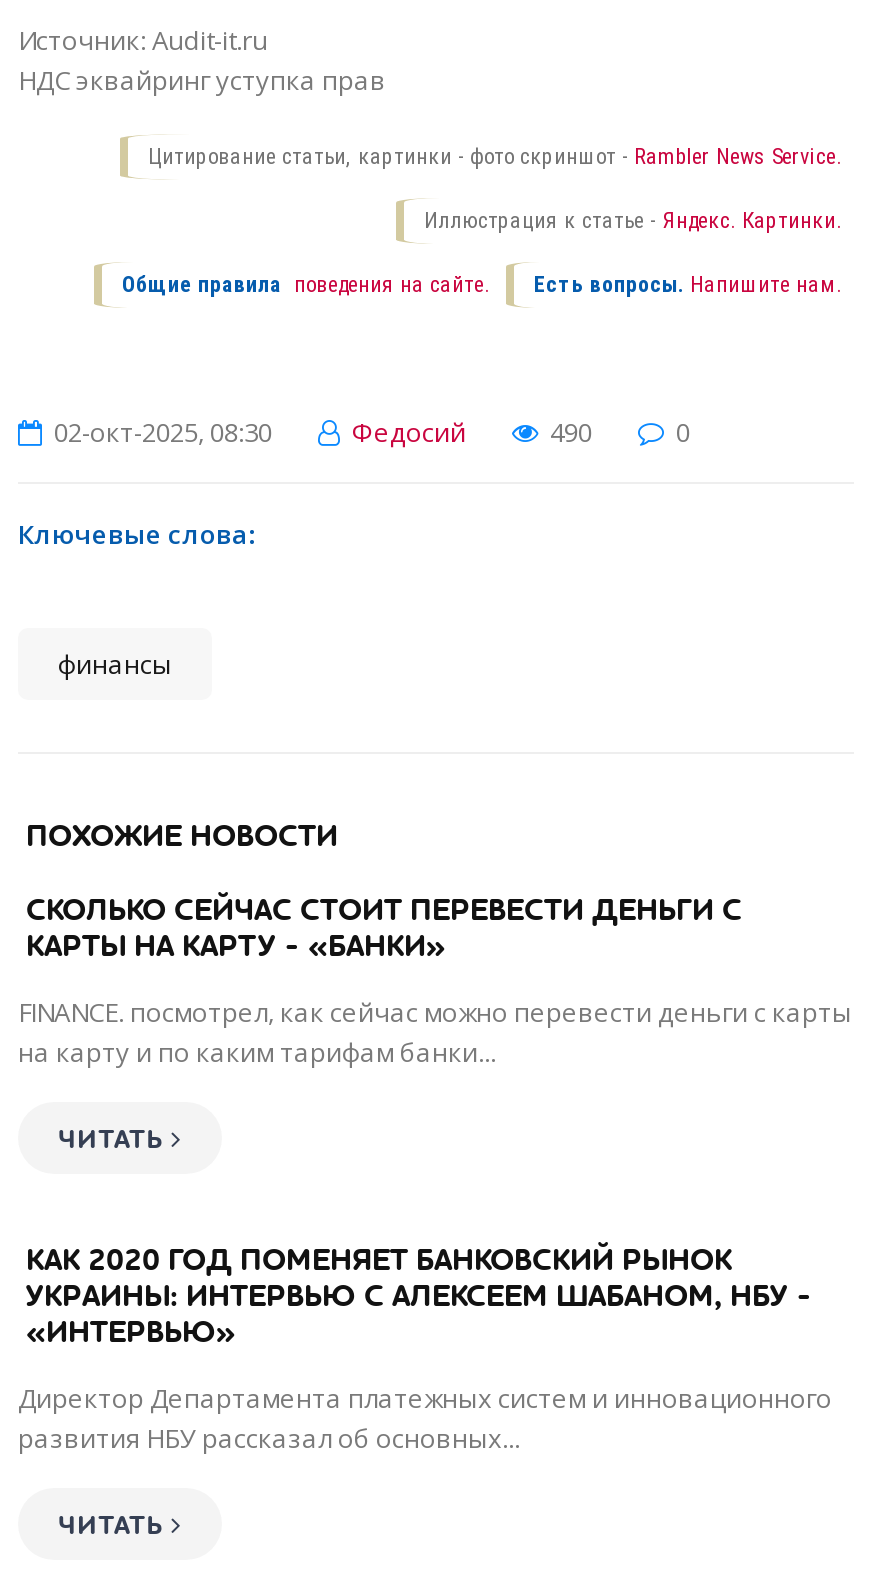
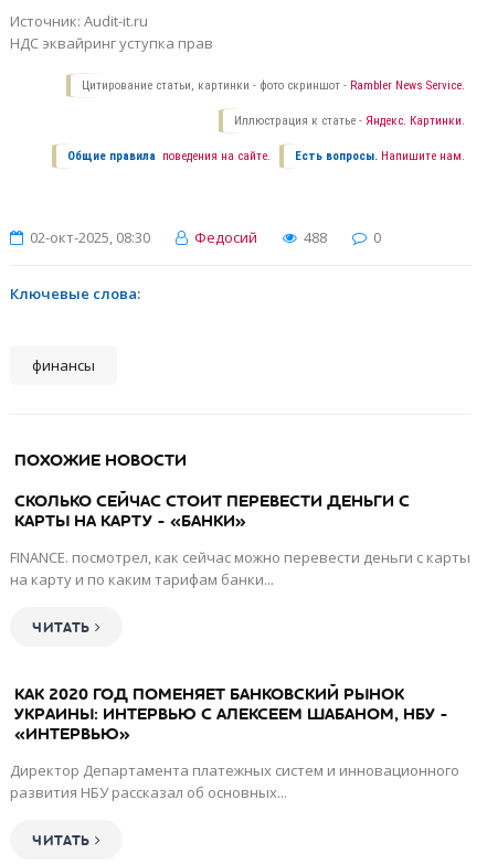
- 490
+ 488
